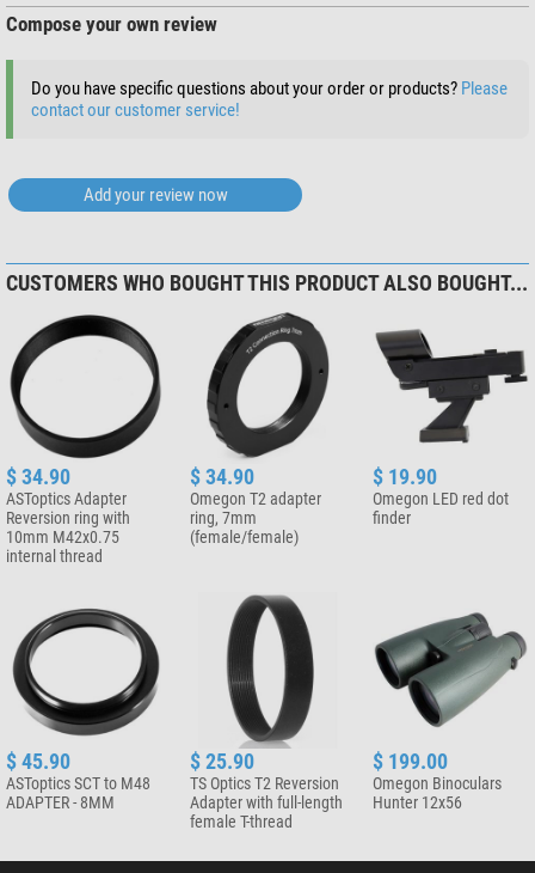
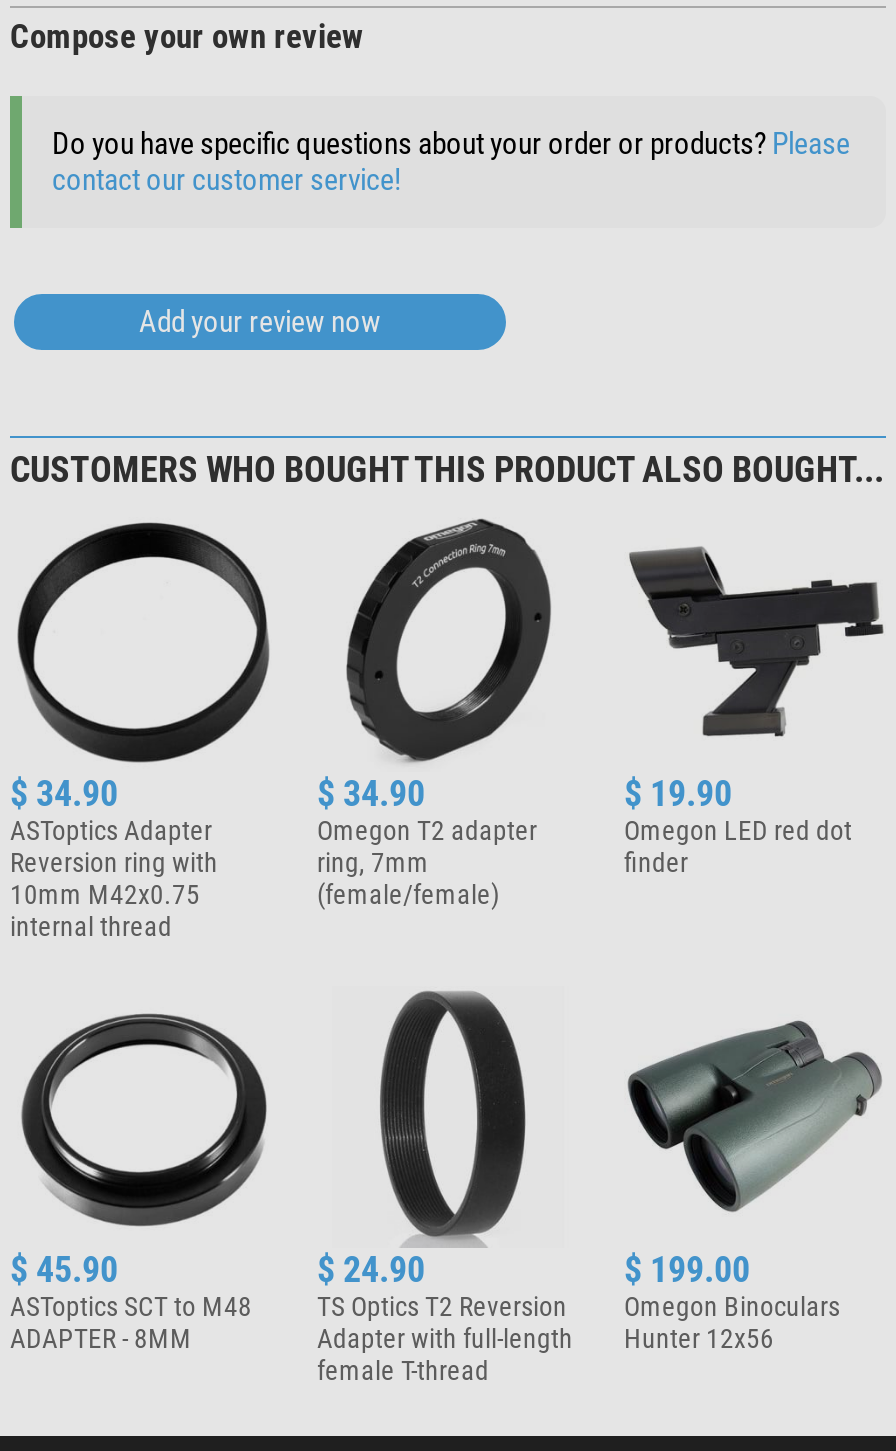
- $ 25.90
+ $ 24.90
